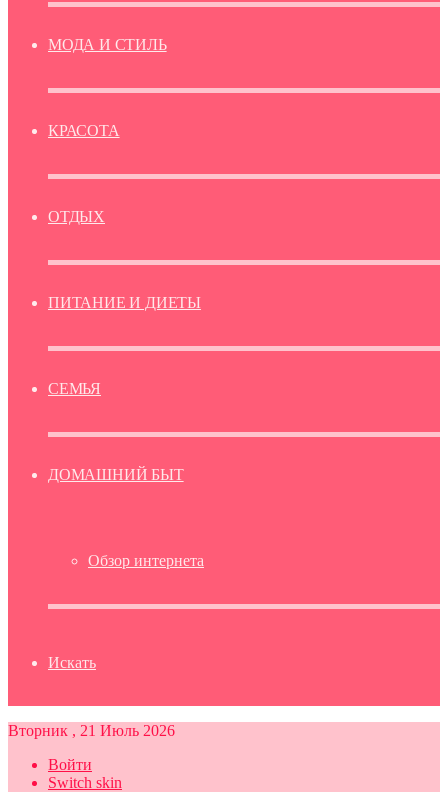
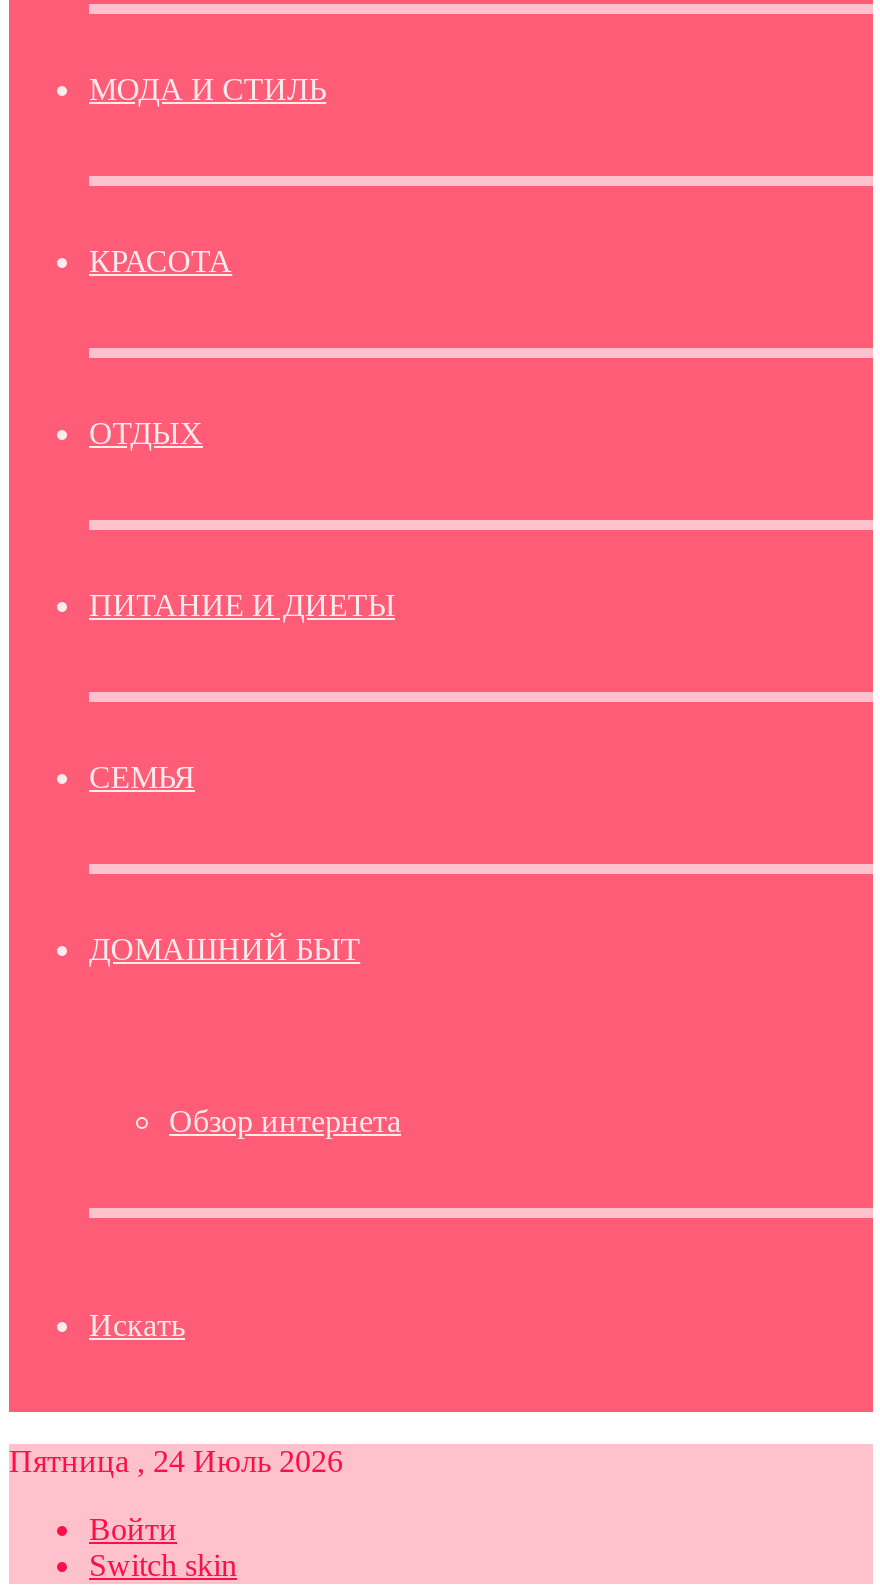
- Вторник , 21 Июль 2026
+ Пятница , 24 Июль 2026
